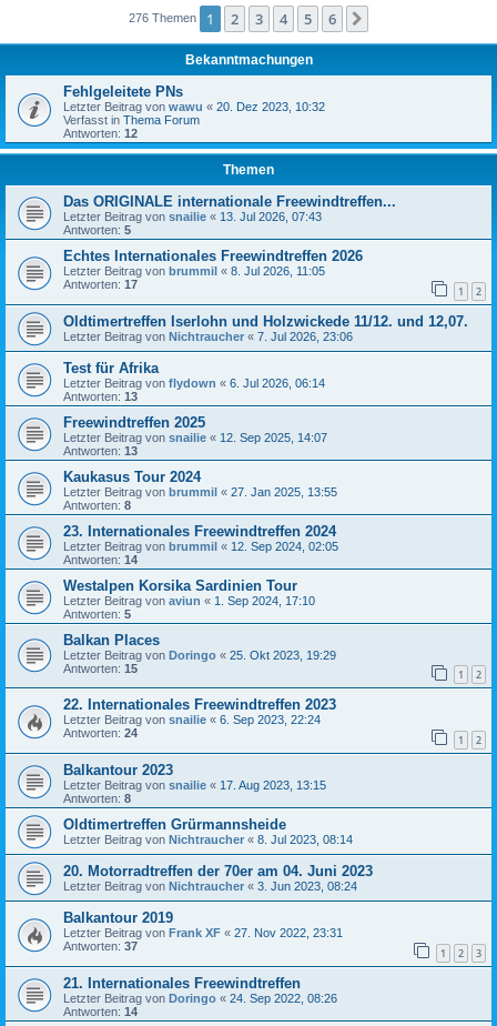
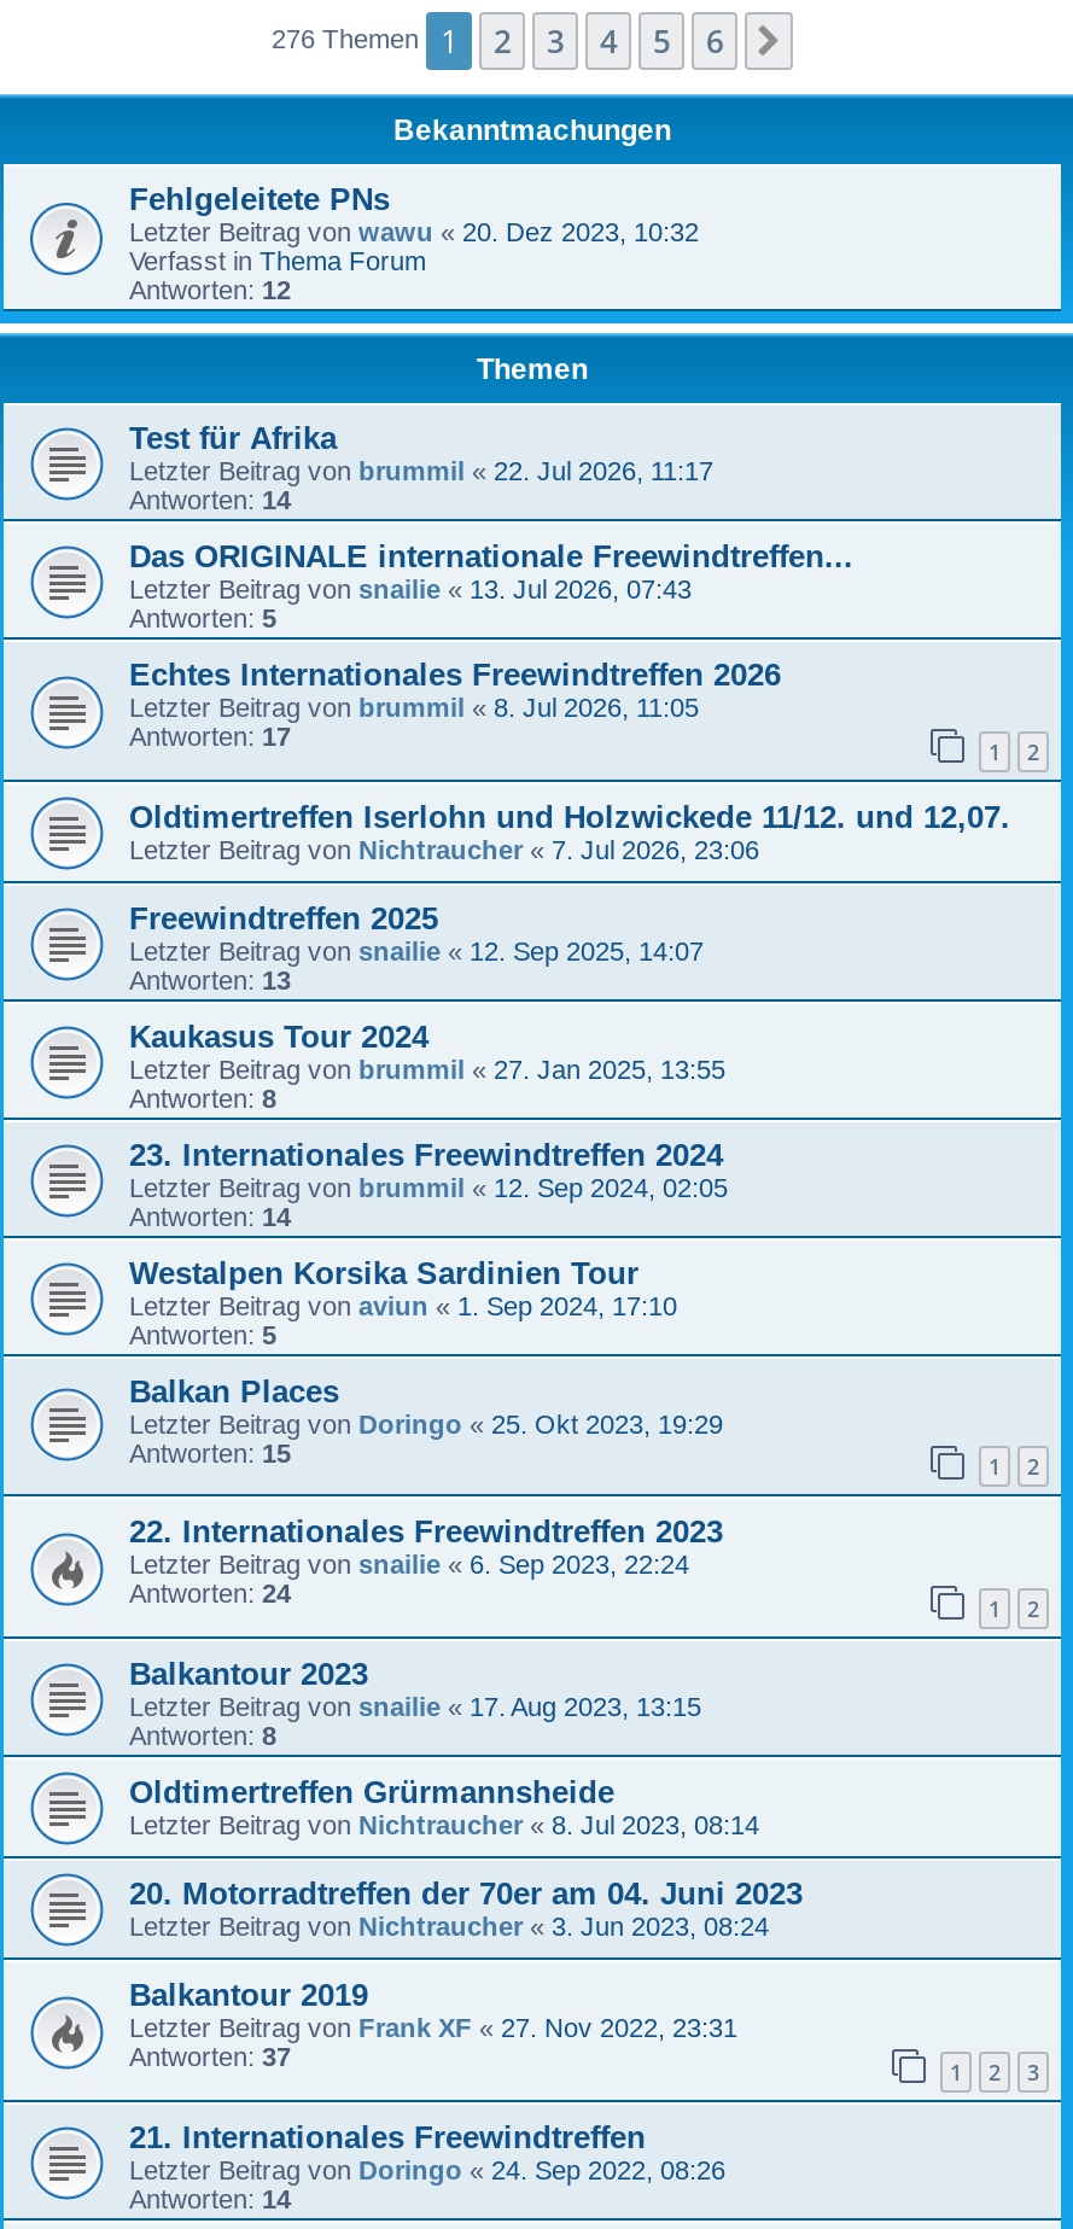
+ Letzter Beitrag von brummil «22. Jul 2026, 11:17
+ Antworten: 14

moved down: Das ORIGINALE internationale Freewindtreffen... | Letzter Beitrag von snailie «13. Jul 2026, 07:43 | Antworten: 5 | ... | Oldtimertreffen Iserlohn und Holzwickede 11/12. und 12,07. | Letzter Beitrag von Nichtraucher «7. Jul 2026, 23:06

moved up: Test für Afrika

- Letzter Beitrag von flydown «6. Jul 2026, 06:14
- Antworten: 13
